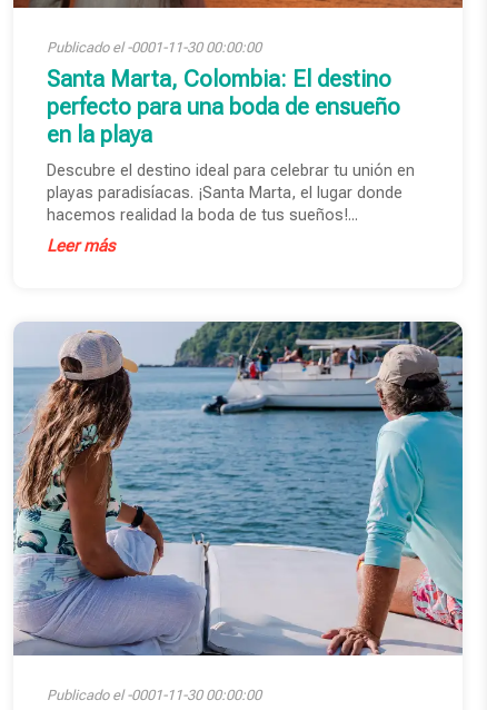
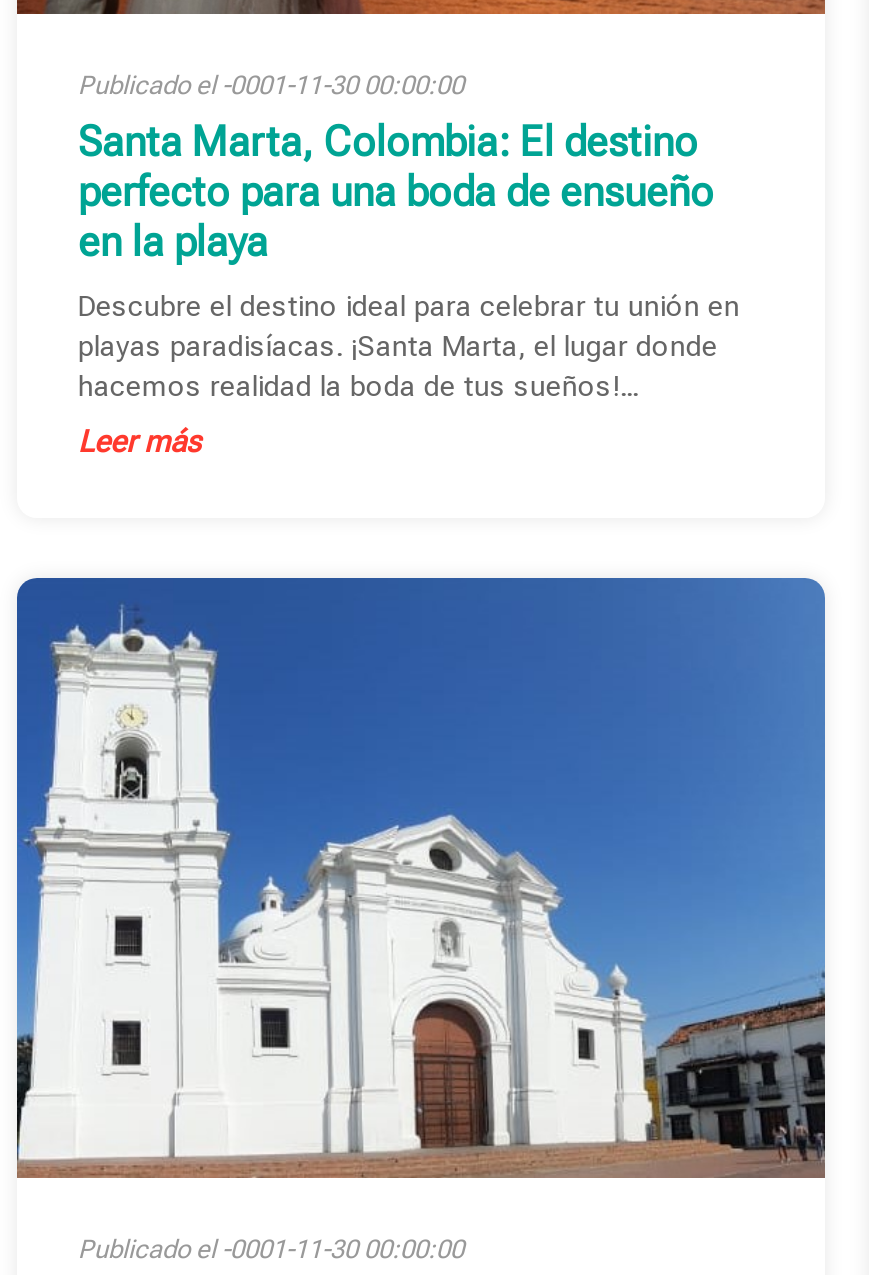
- [image]
+ [image]
